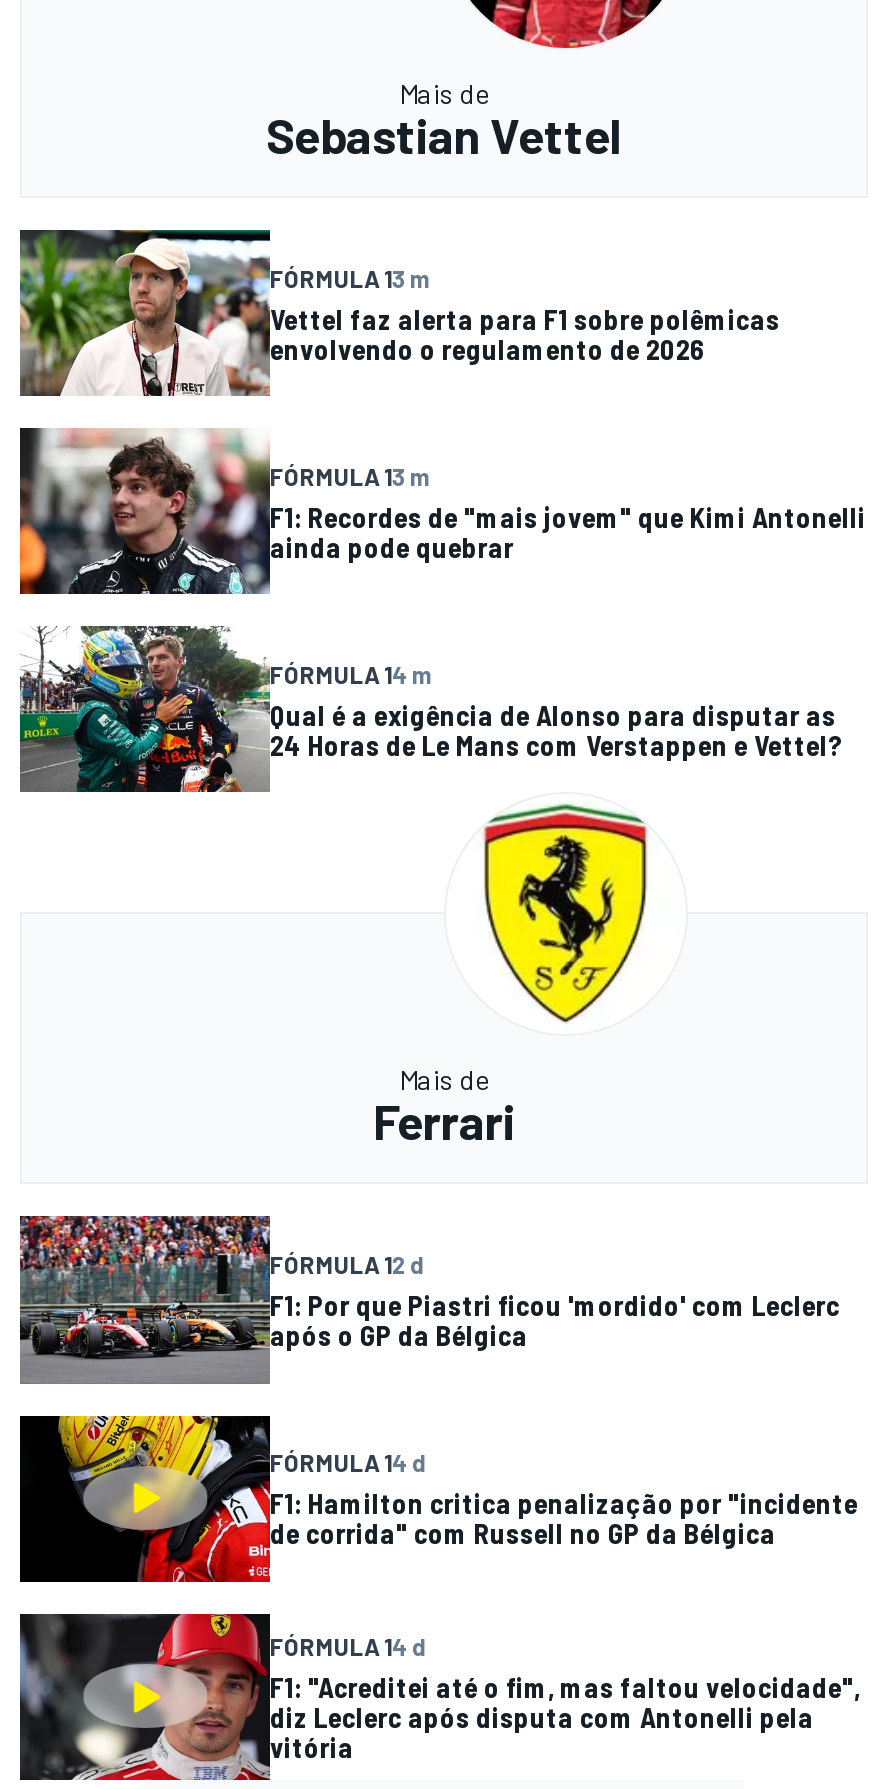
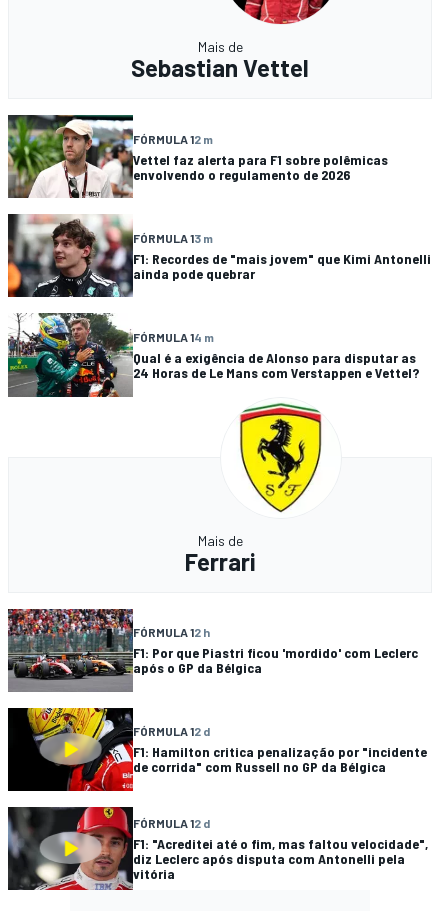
- FÓRMULA 13 m
+ FÓRMULA 12 m

- FÓRMULA 12 d
+ FÓRMULA 12 h

- FÓRMULA 14 d
+ FÓRMULA 12 d

- FÓRMULA 14 d
+ FÓRMULA 12 d
